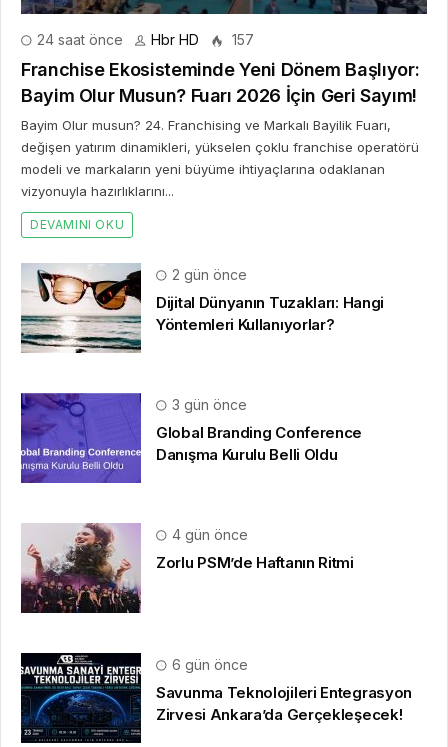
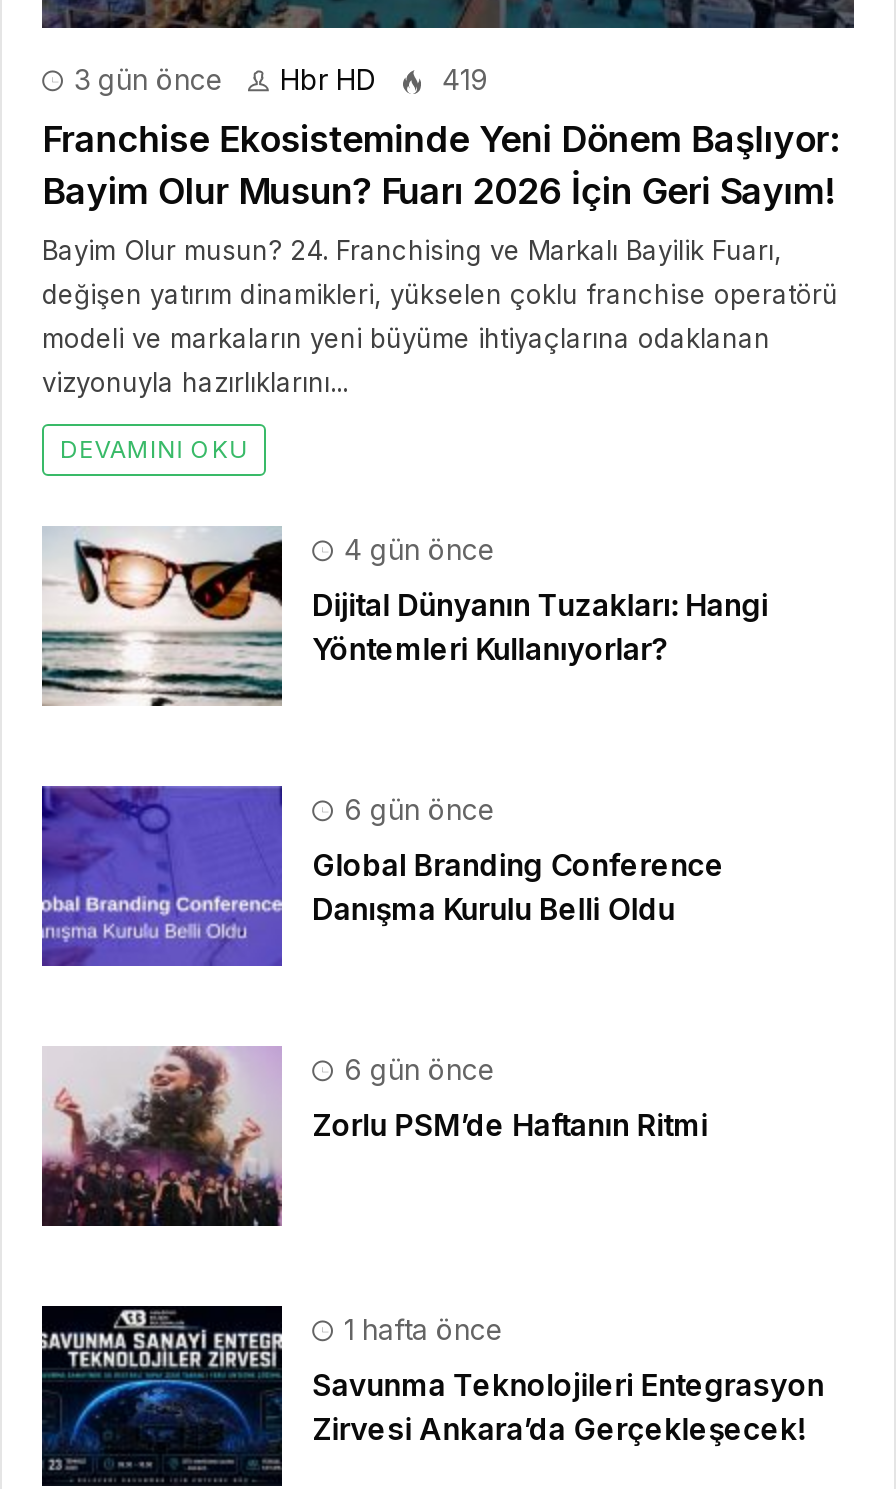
- 24 saat önce
+ 3 gün önce

- 157
+ 419

- 2 gün önce
+ 4 gün önce

- 3 gün önce
+ 6 gün önce

- 4 gün önce
+ 6 gün önce

- 6 gün önce
+ 1 hafta önce
